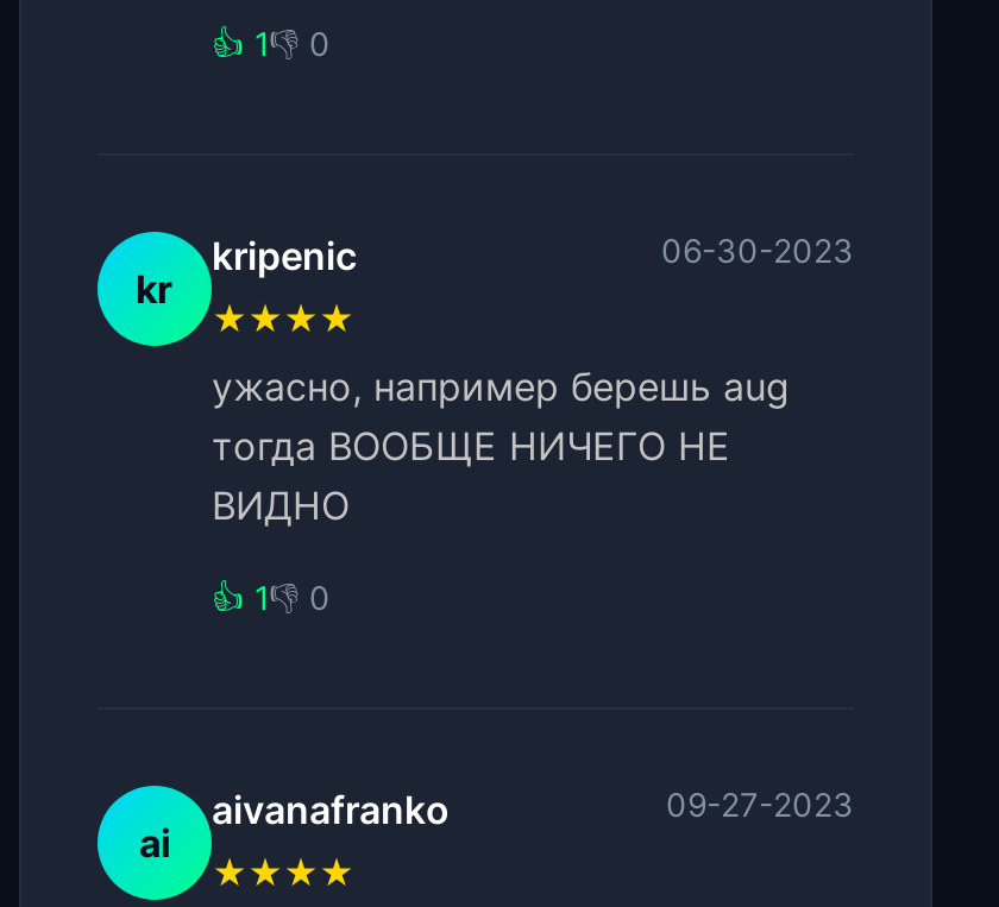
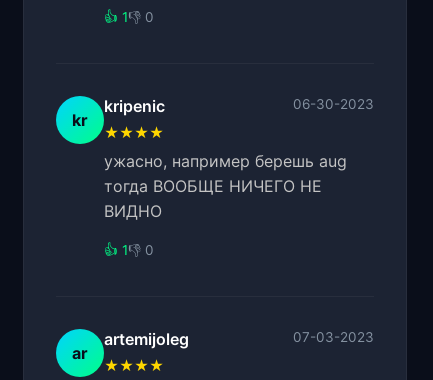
- aivanafranko
- 09-27-2023
+ artemijoleg
+ 07-03-2023

- ai
+ ar
